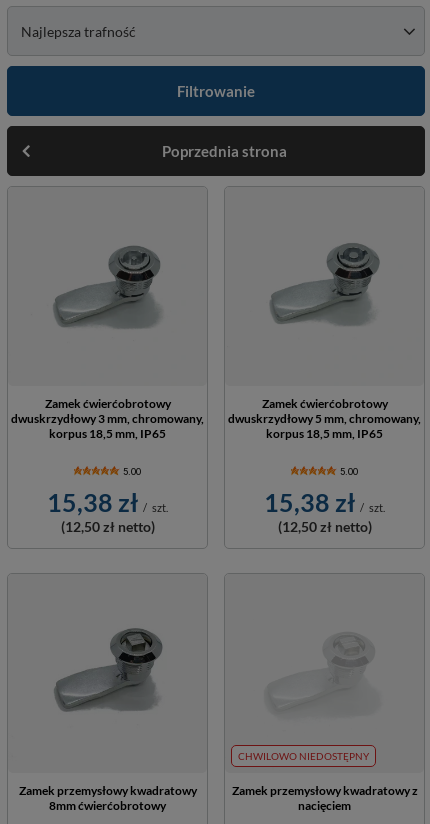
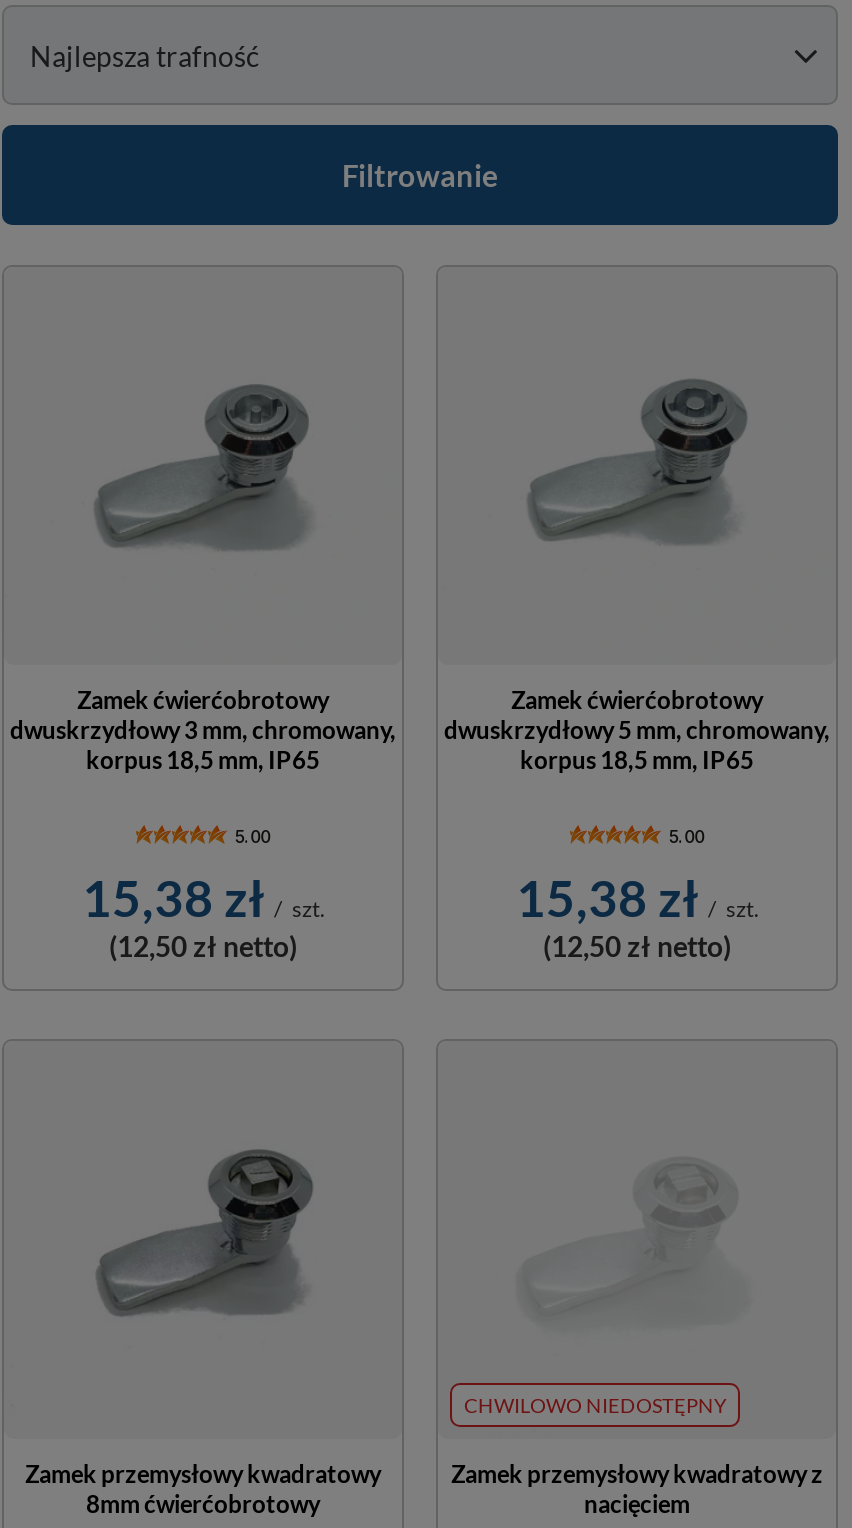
- Poprzednia strona
